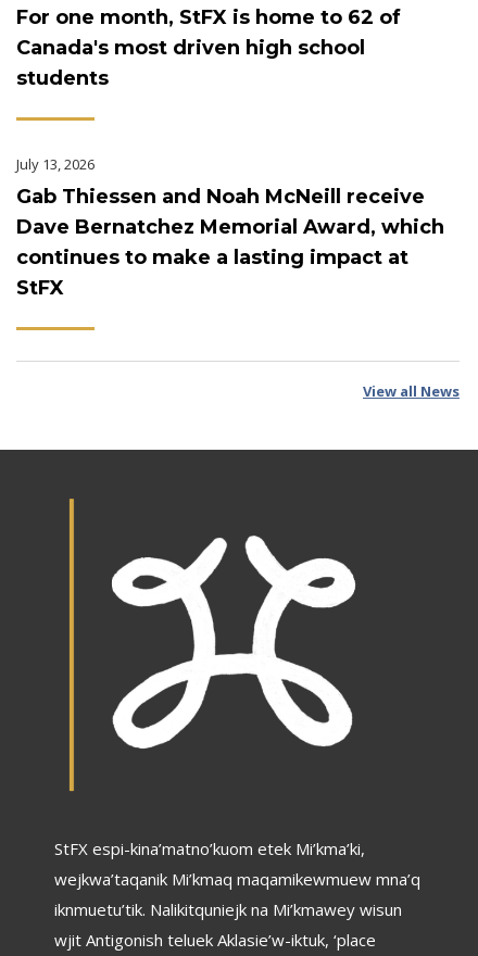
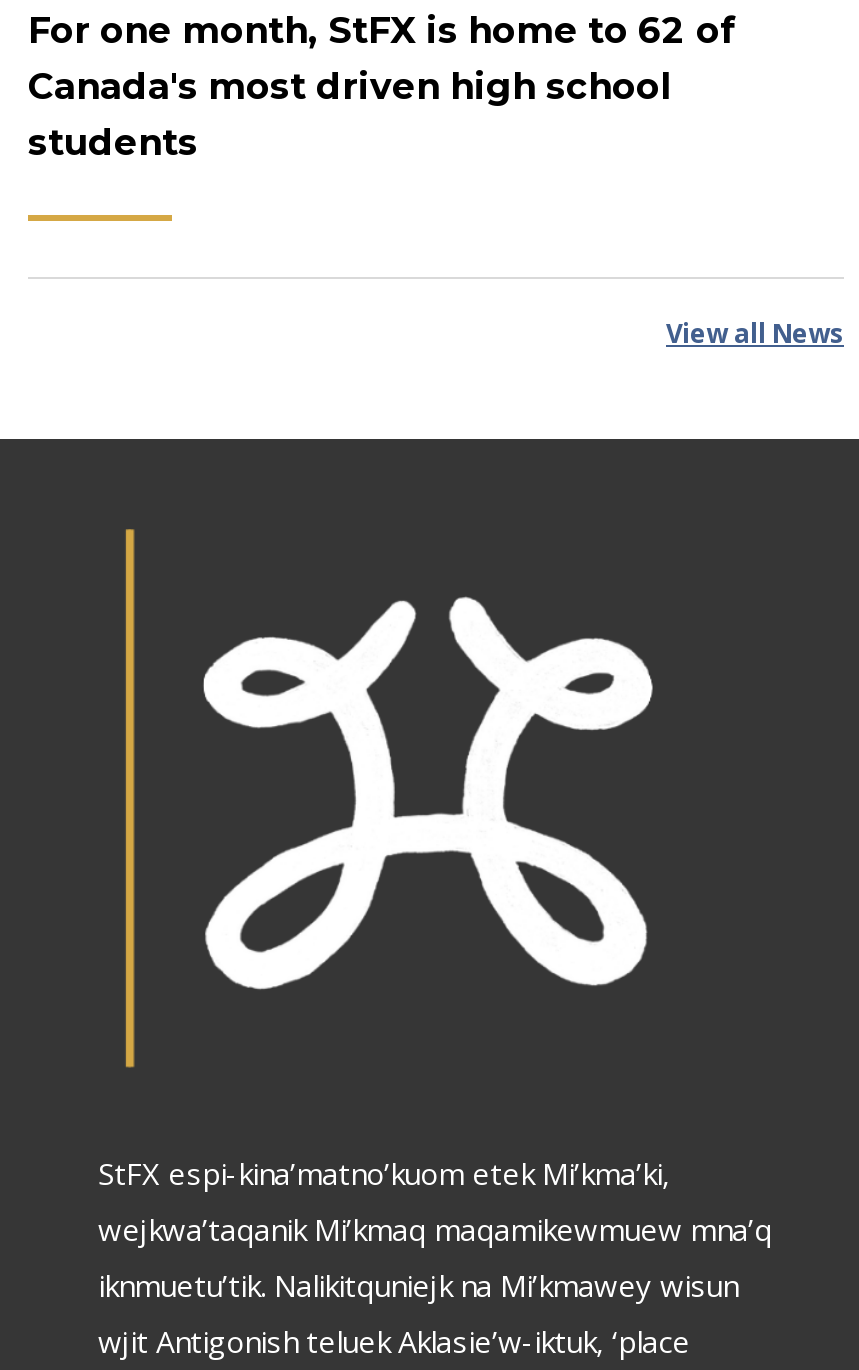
- July 13, 2026
- Gab Thiessen and Noah McNeill receive
- Dave Bernatchez Memorial Award, which
- continues to make a lasting impact at
- StFX
